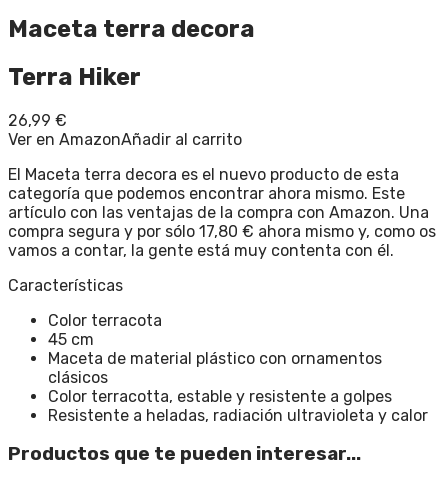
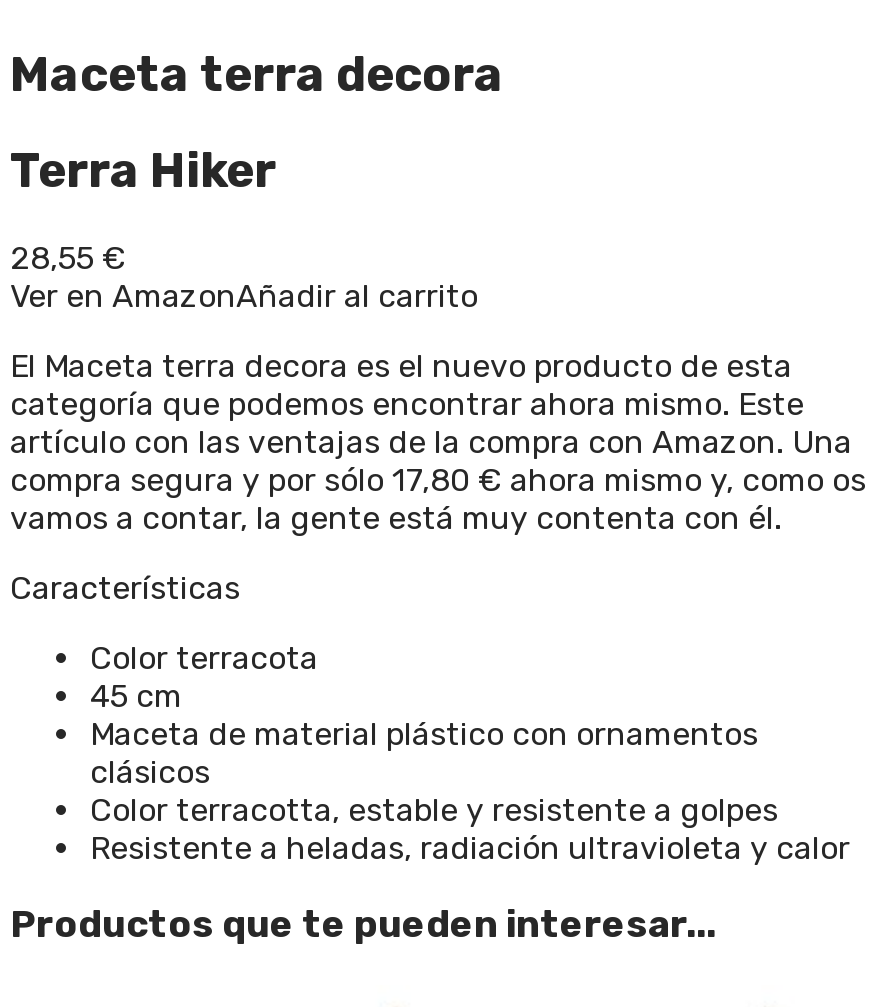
- 26,99 €
+ 28,55 €
